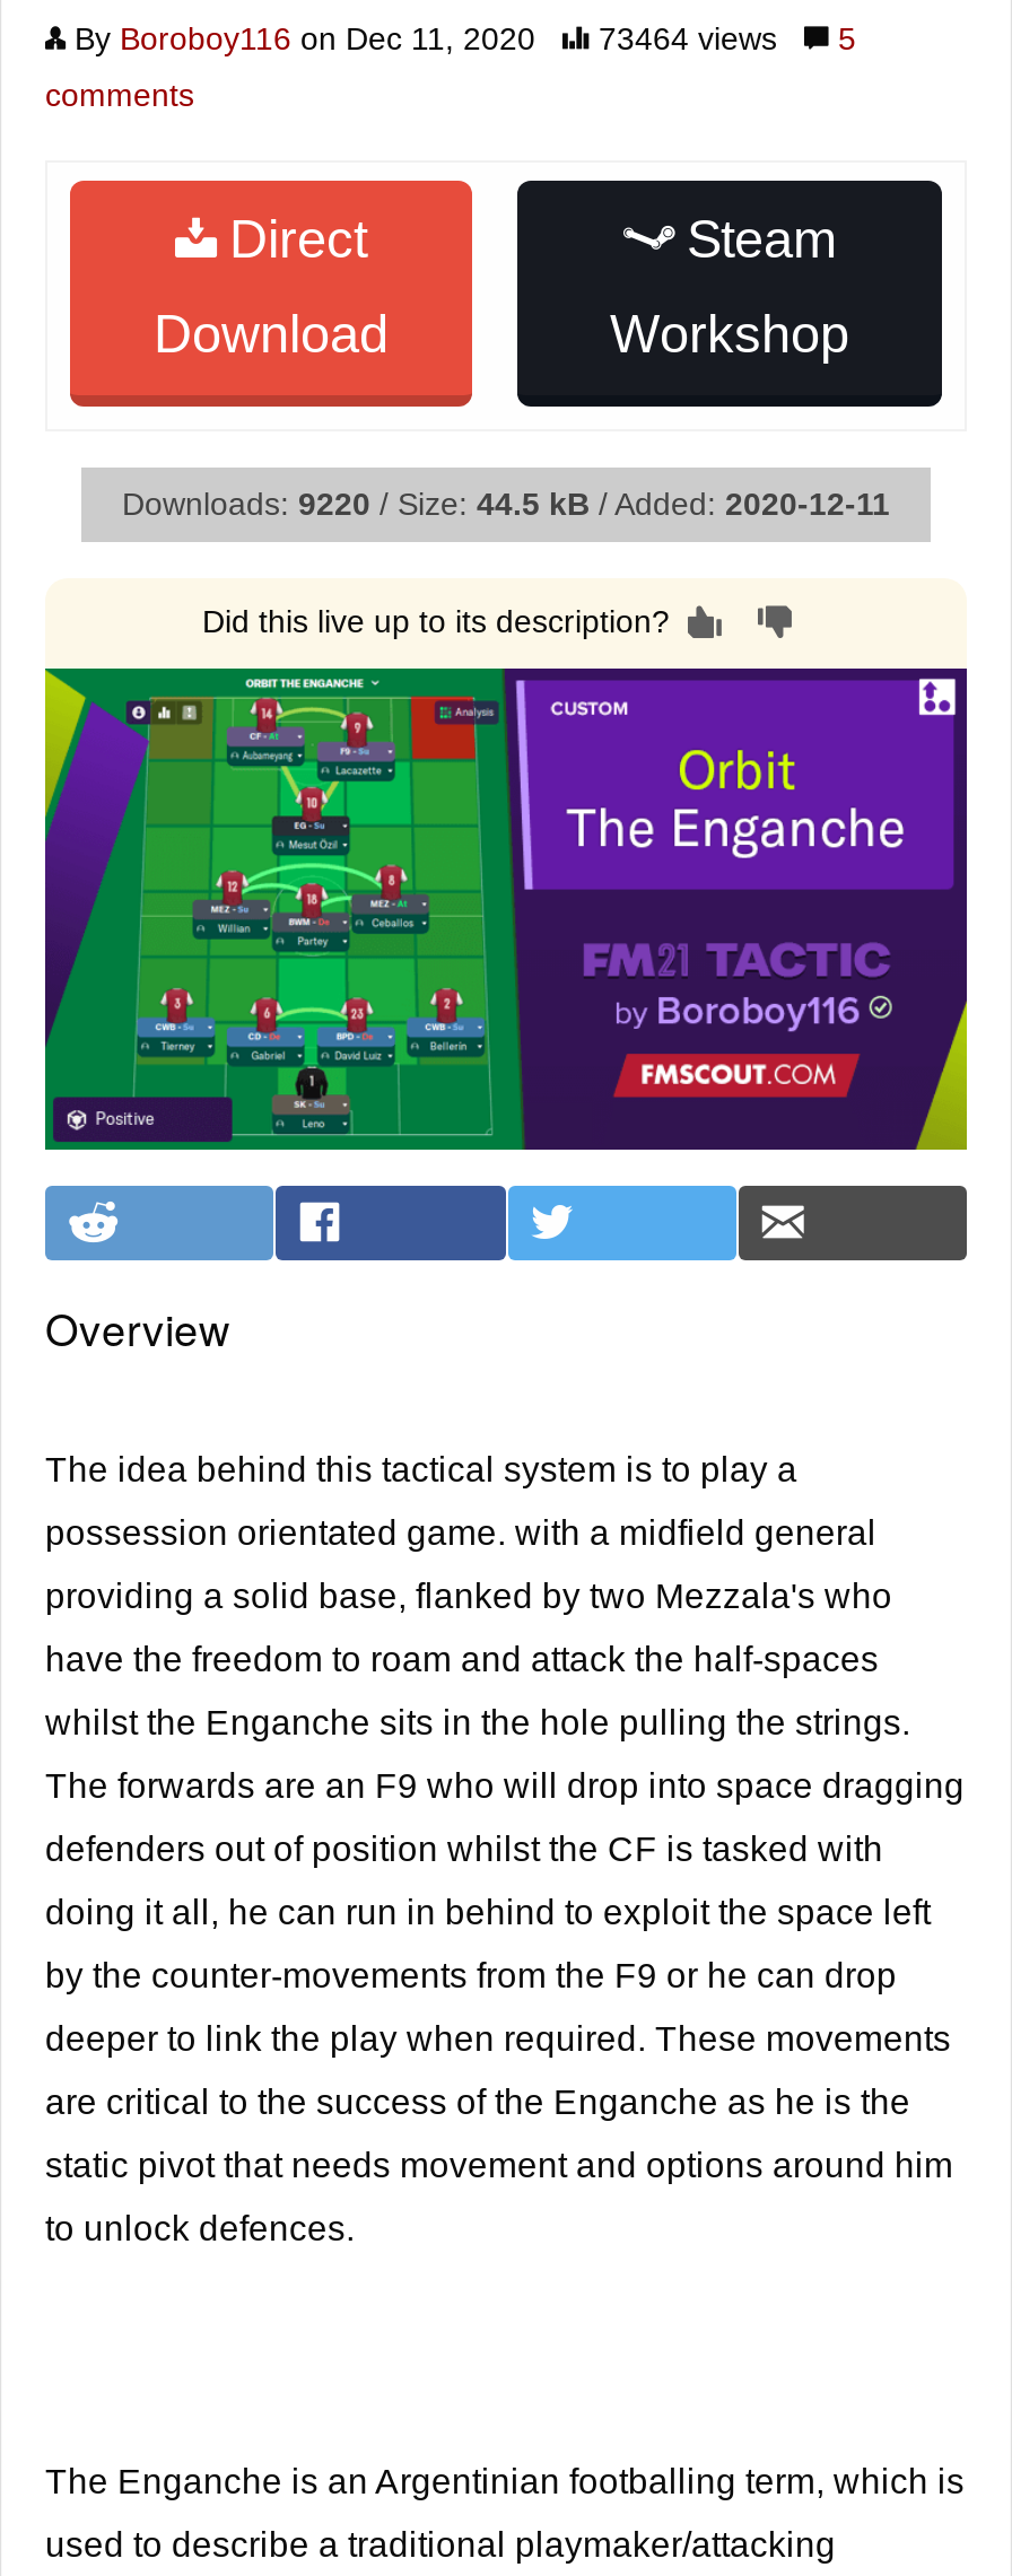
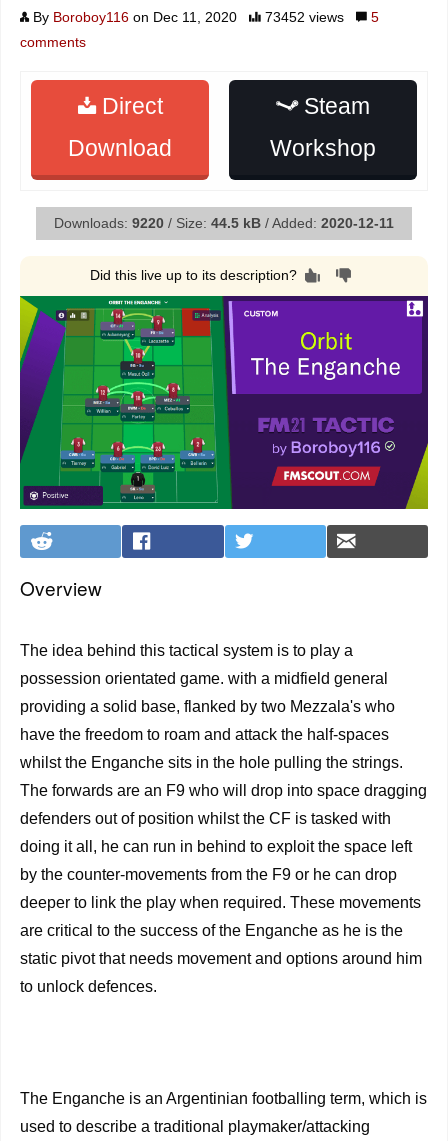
- By Boroboy116 on Dec 11, 2020 73464 views 5
+ By Boroboy116 on Dec 11, 2020 73452 views 5
